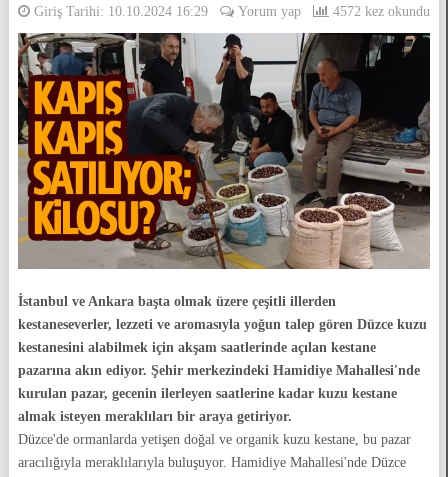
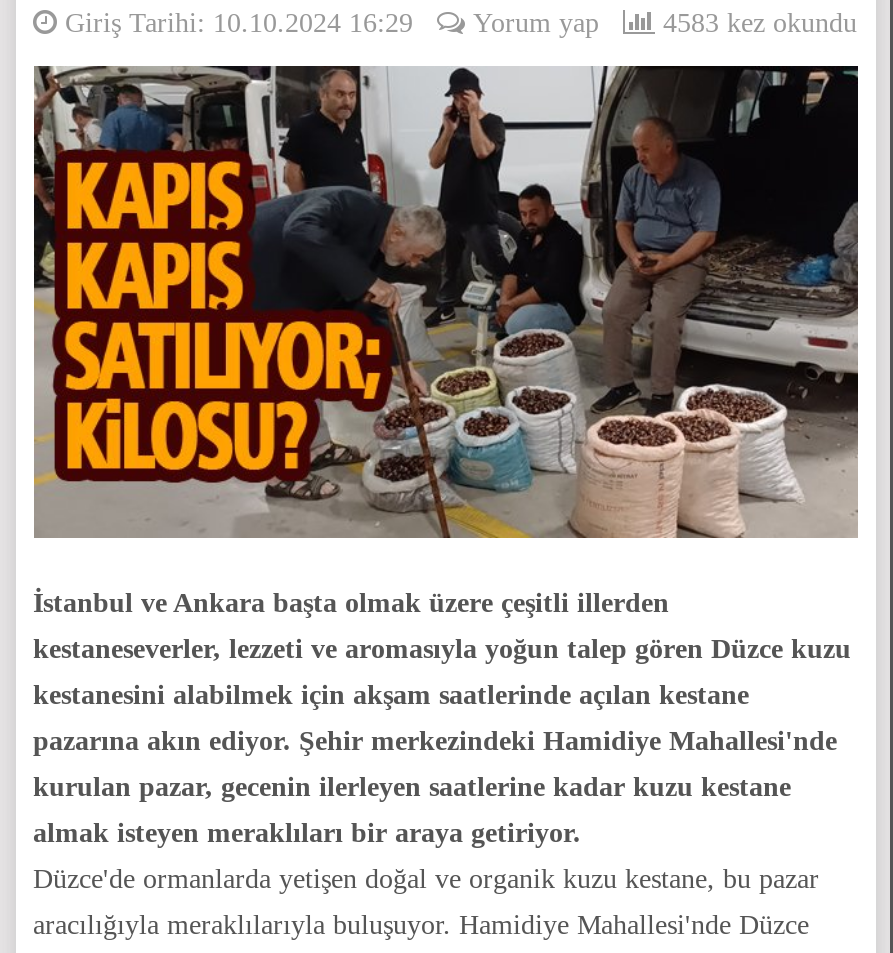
- Yorum yap 4572 kez okundu
+ Yorum yap 4583 kez okundu
